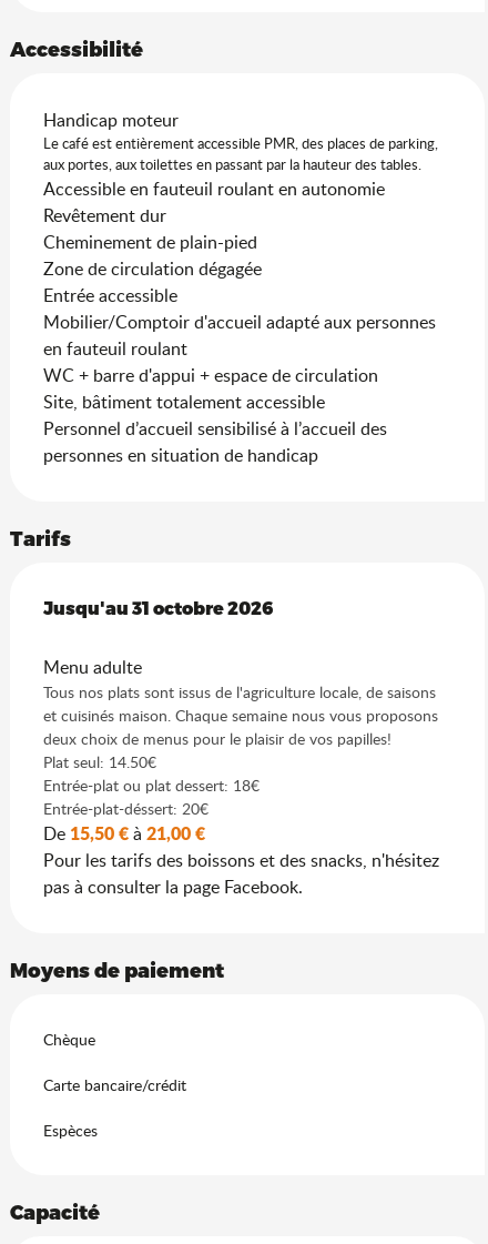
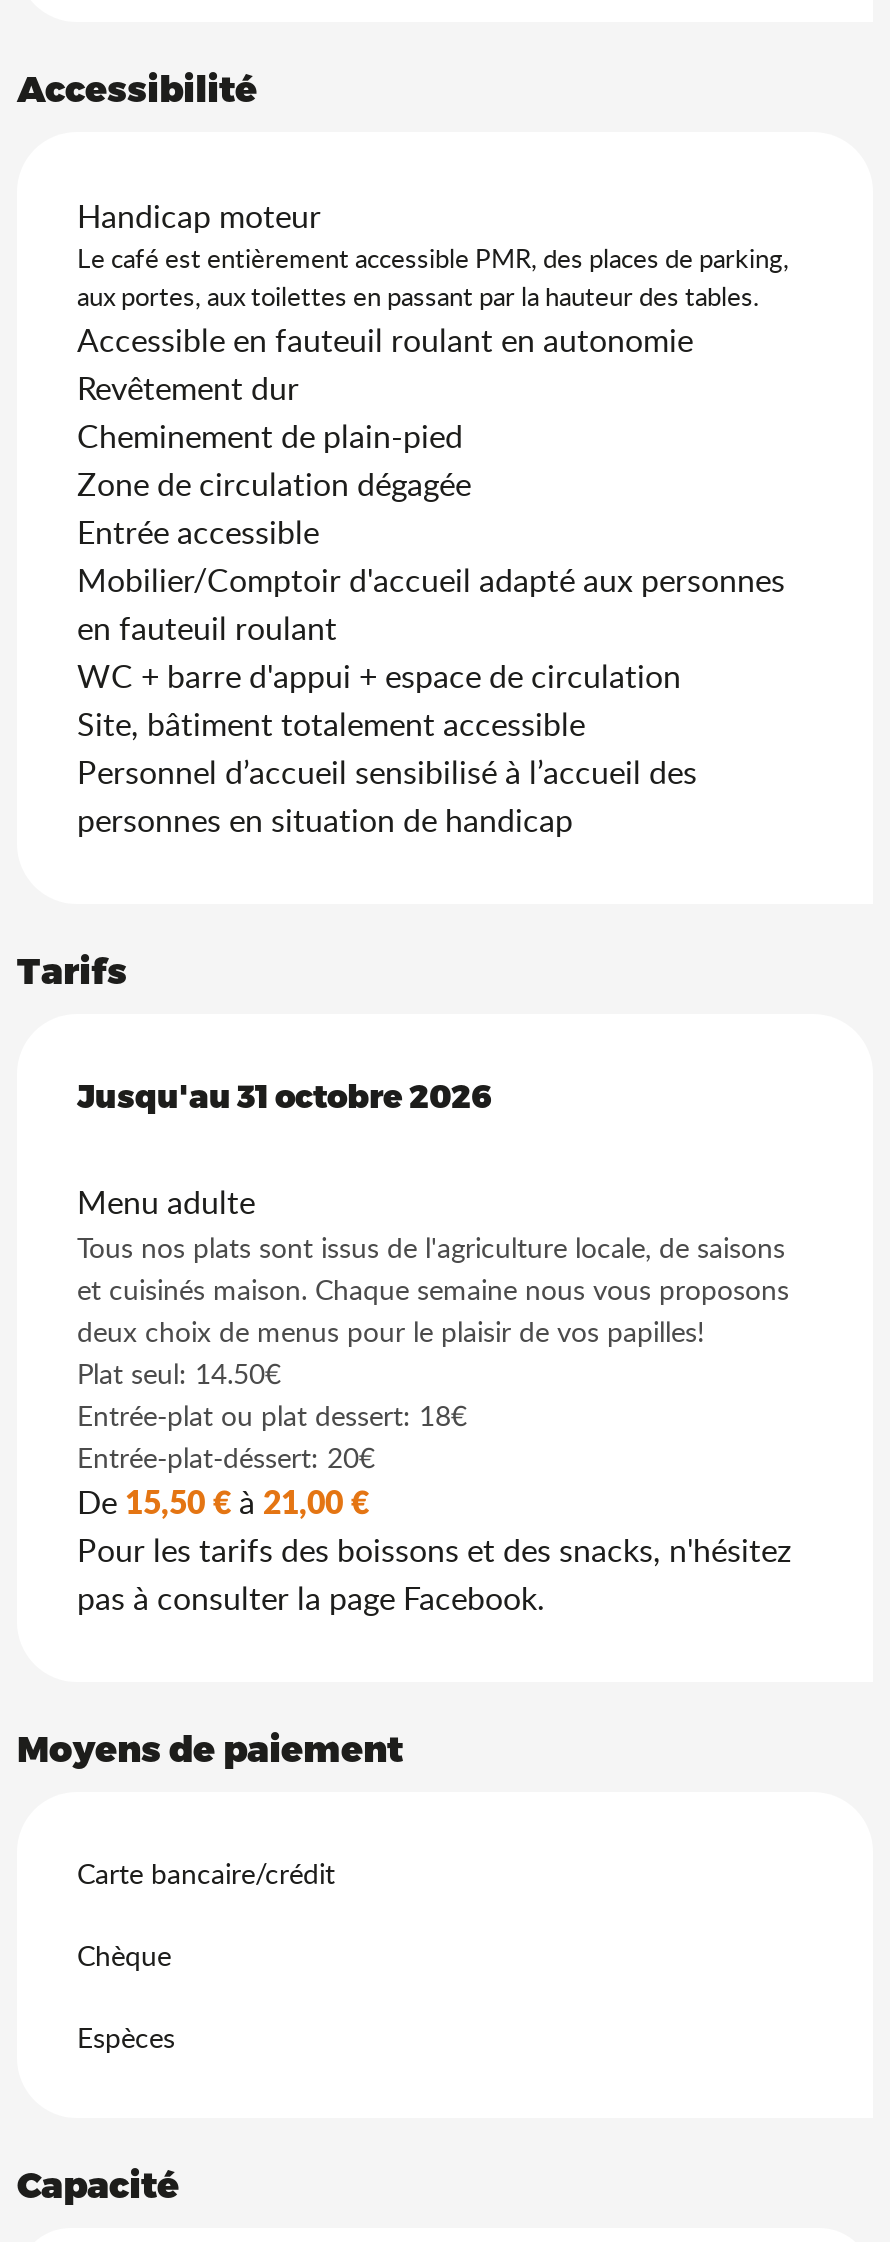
moved down: Chèque

moved up: Carte bancaire/crédit
